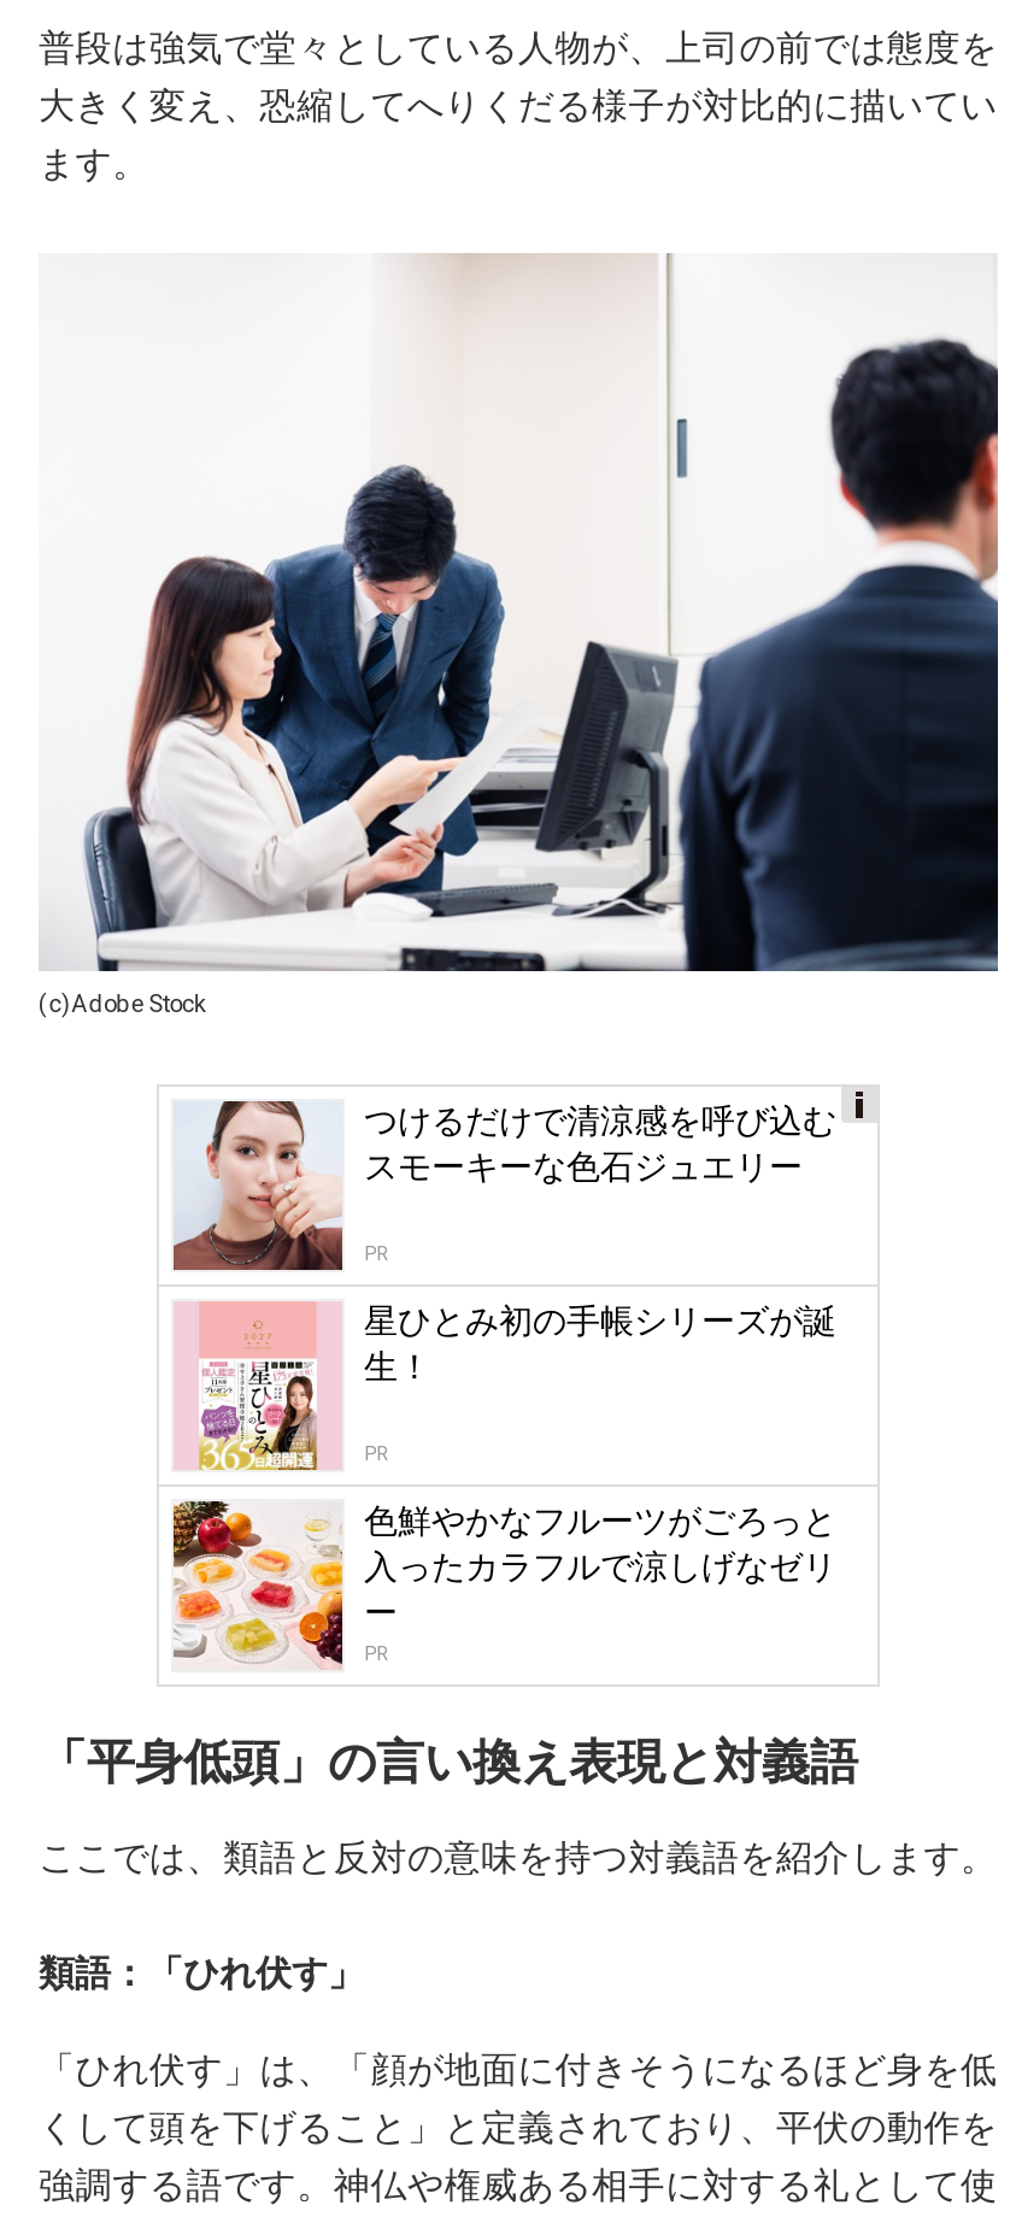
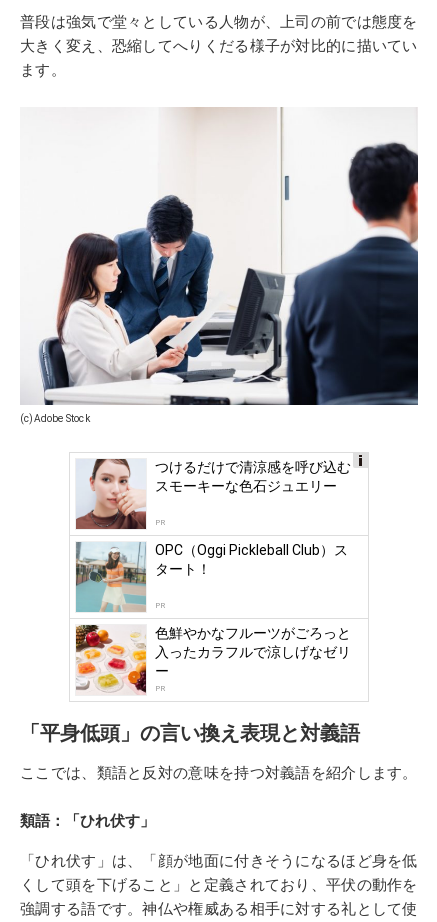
- [image]
- 星ひとみ初の手帳シリーズが誕
- 生！
+ [image]
+ OPC（Oggi Pickleball Club）ス
+ タート！
